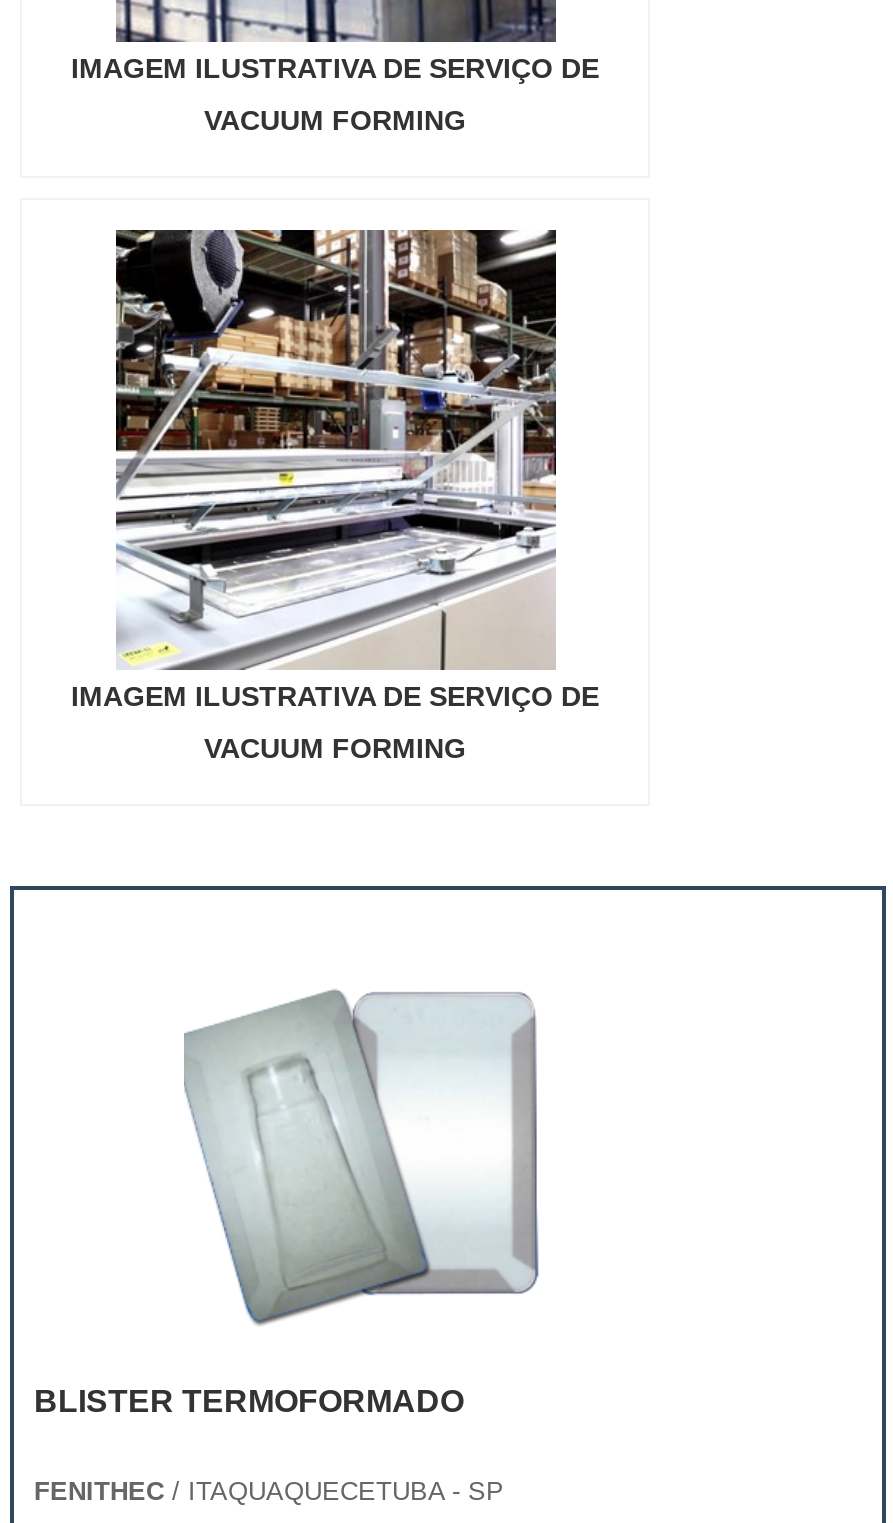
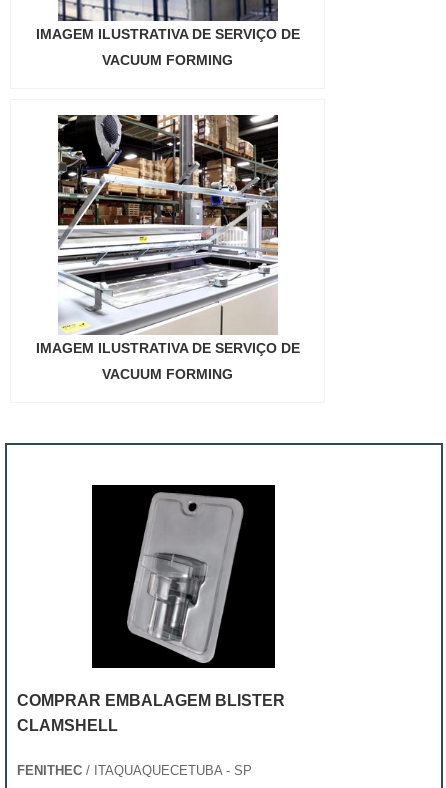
- [image]
- BLISTER TERMOFORMADO
+ [image]
+ COMPRAR EMBALAGEM BLISTER
+ CLAMSHELL
